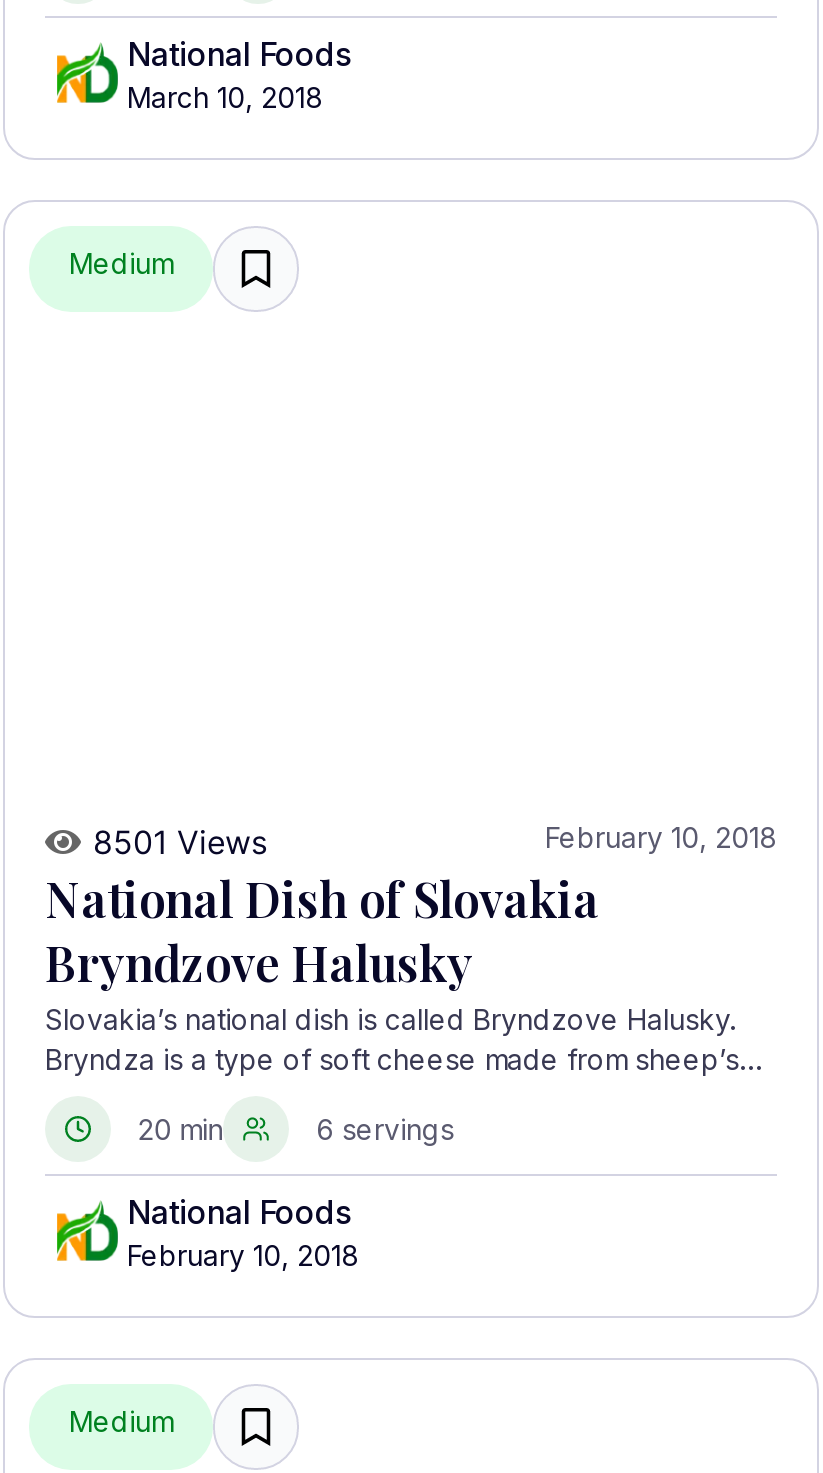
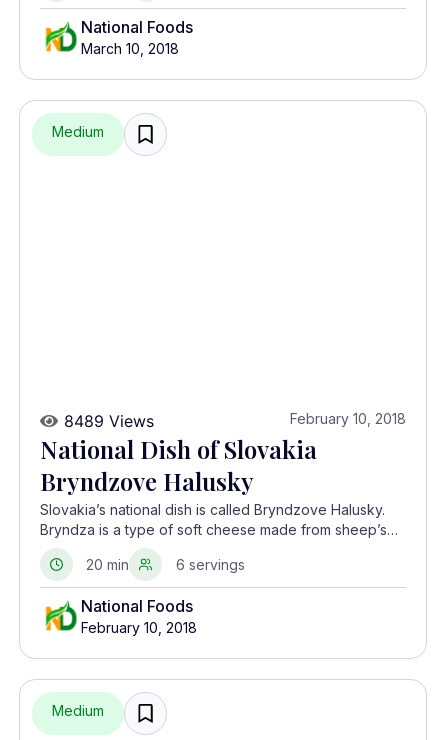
- 8501 Views
+ 8489 Views
